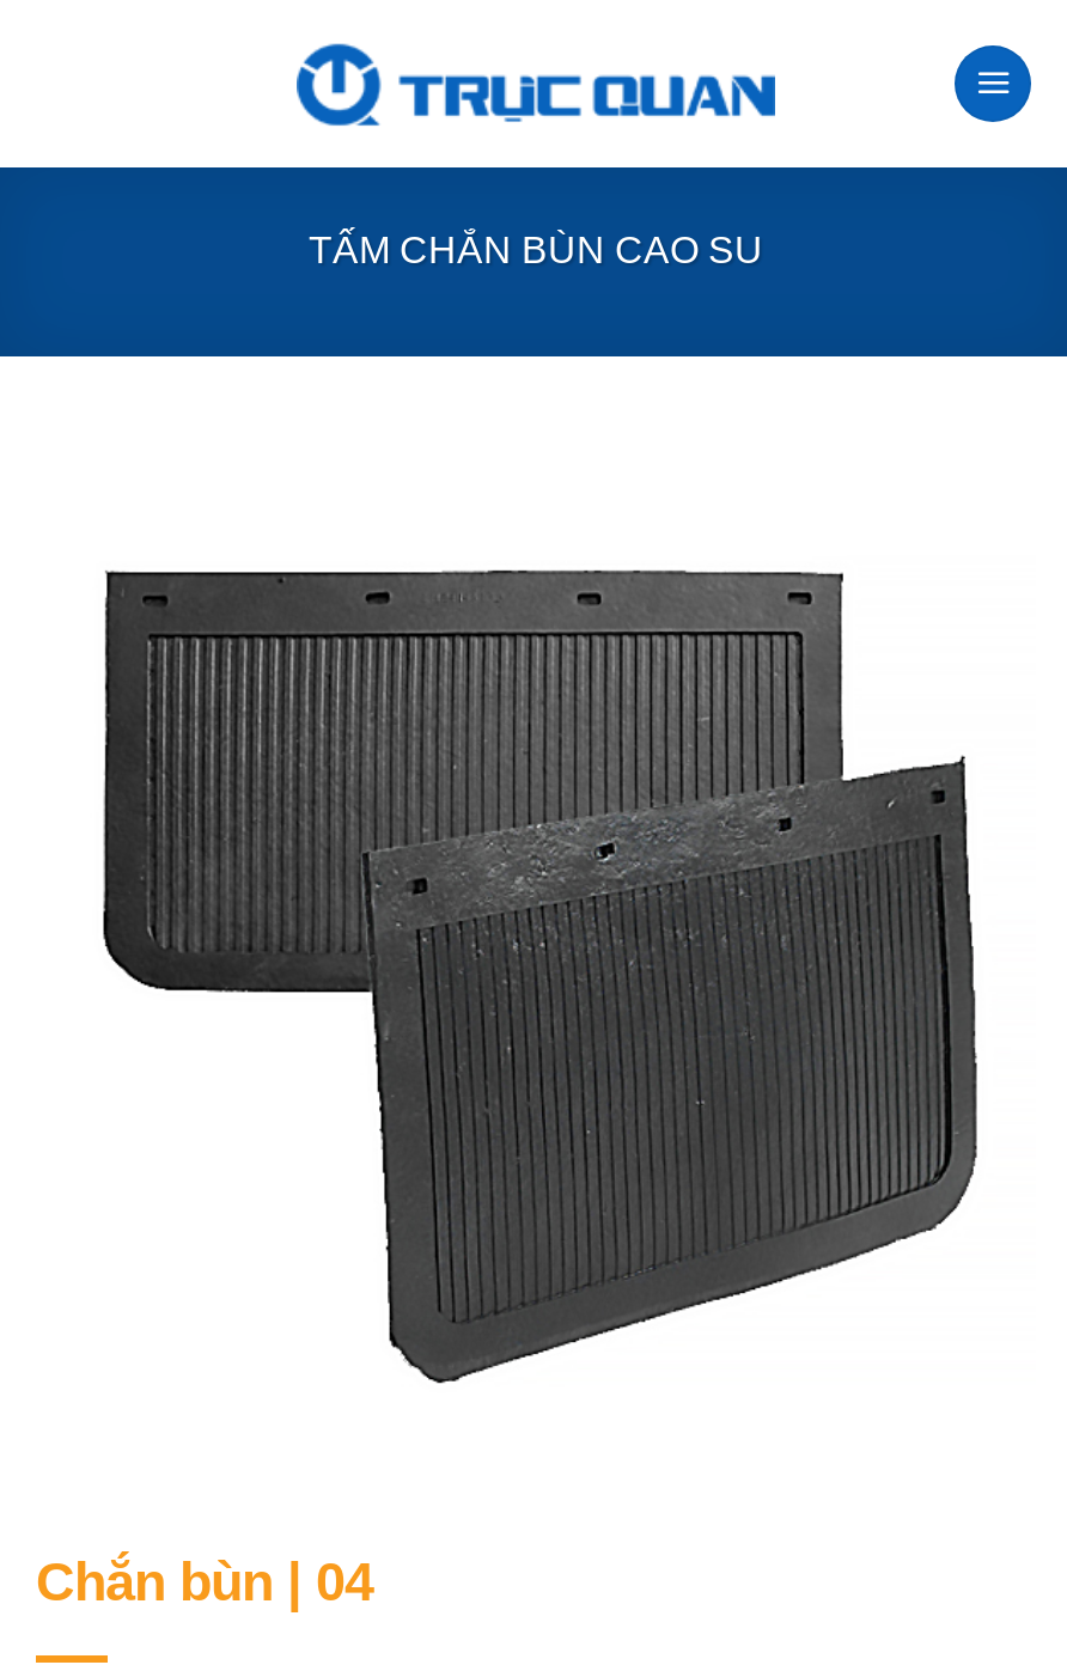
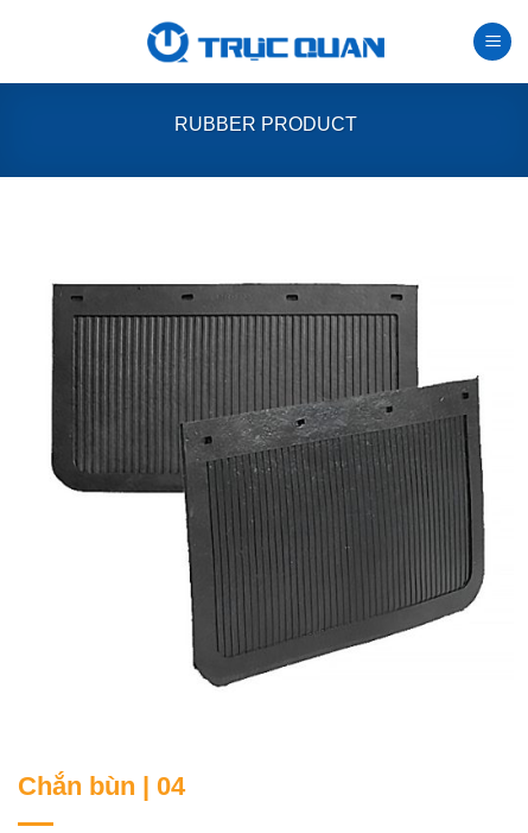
- TẤM CHẮN BÙN CAO SU
+ RUBBER PRODUCT
